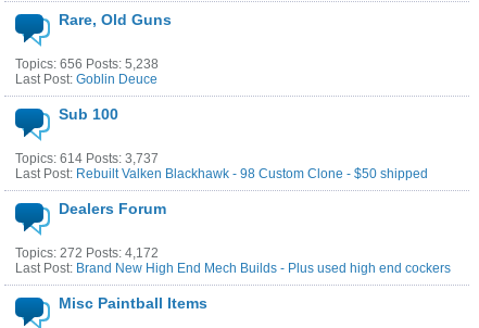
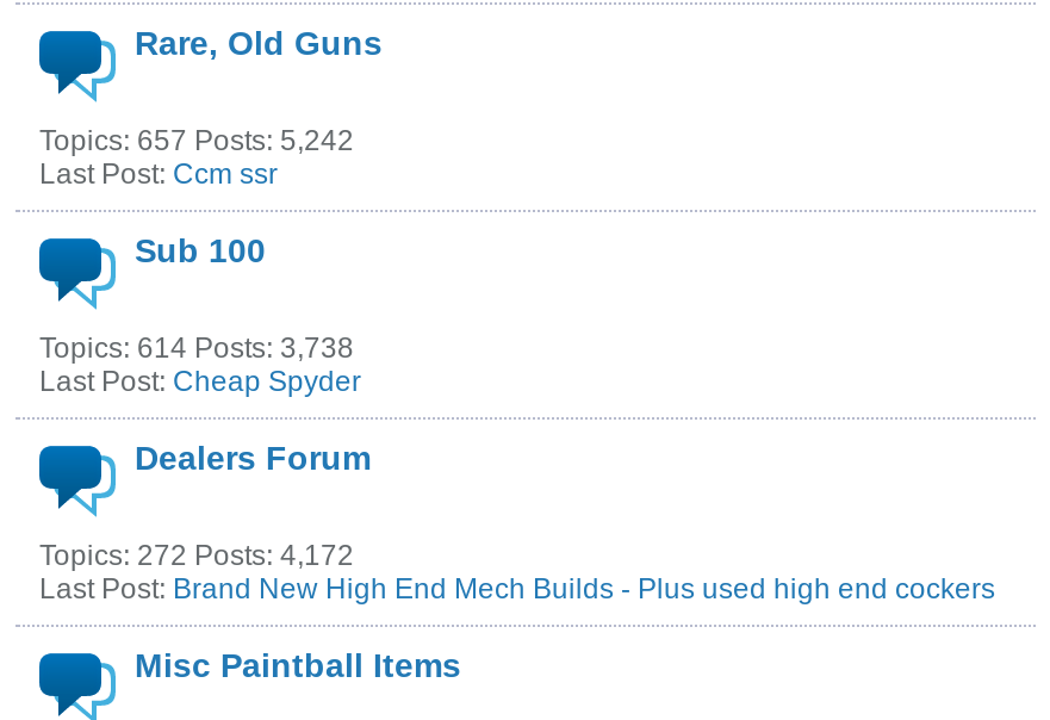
- Topics: 656 Posts: 5,238
+ Topics: 657 Posts: 5,242

- Last Post: Goblin Deuce
+ Last Post: Ccm ssr

- Topics: 614 Posts: 3,737
- Last Post: Rebuilt Valken Blackhawk - 98 Custom Clone - $50 shipped
+ Topics: 614 Posts: 3,738
+ Last Post: Cheap Spyder
